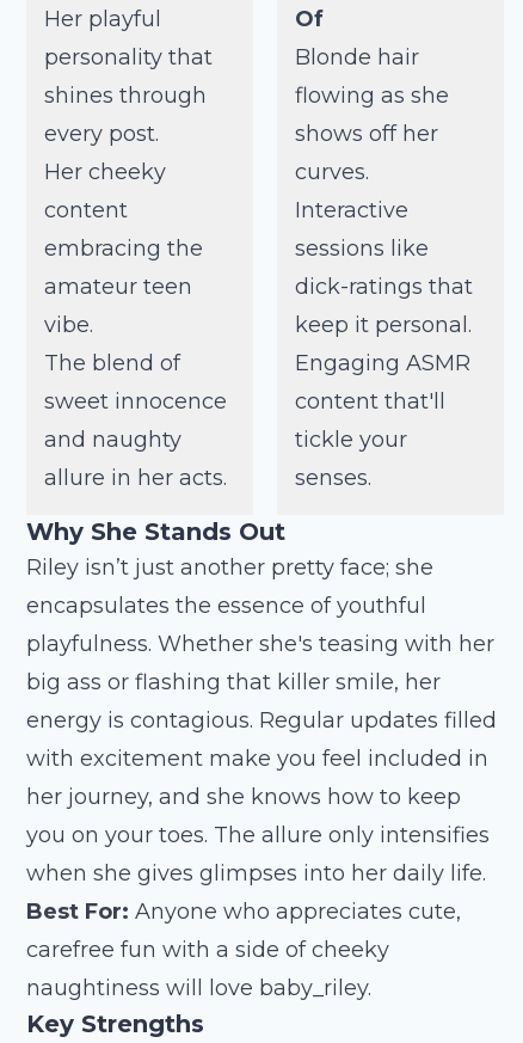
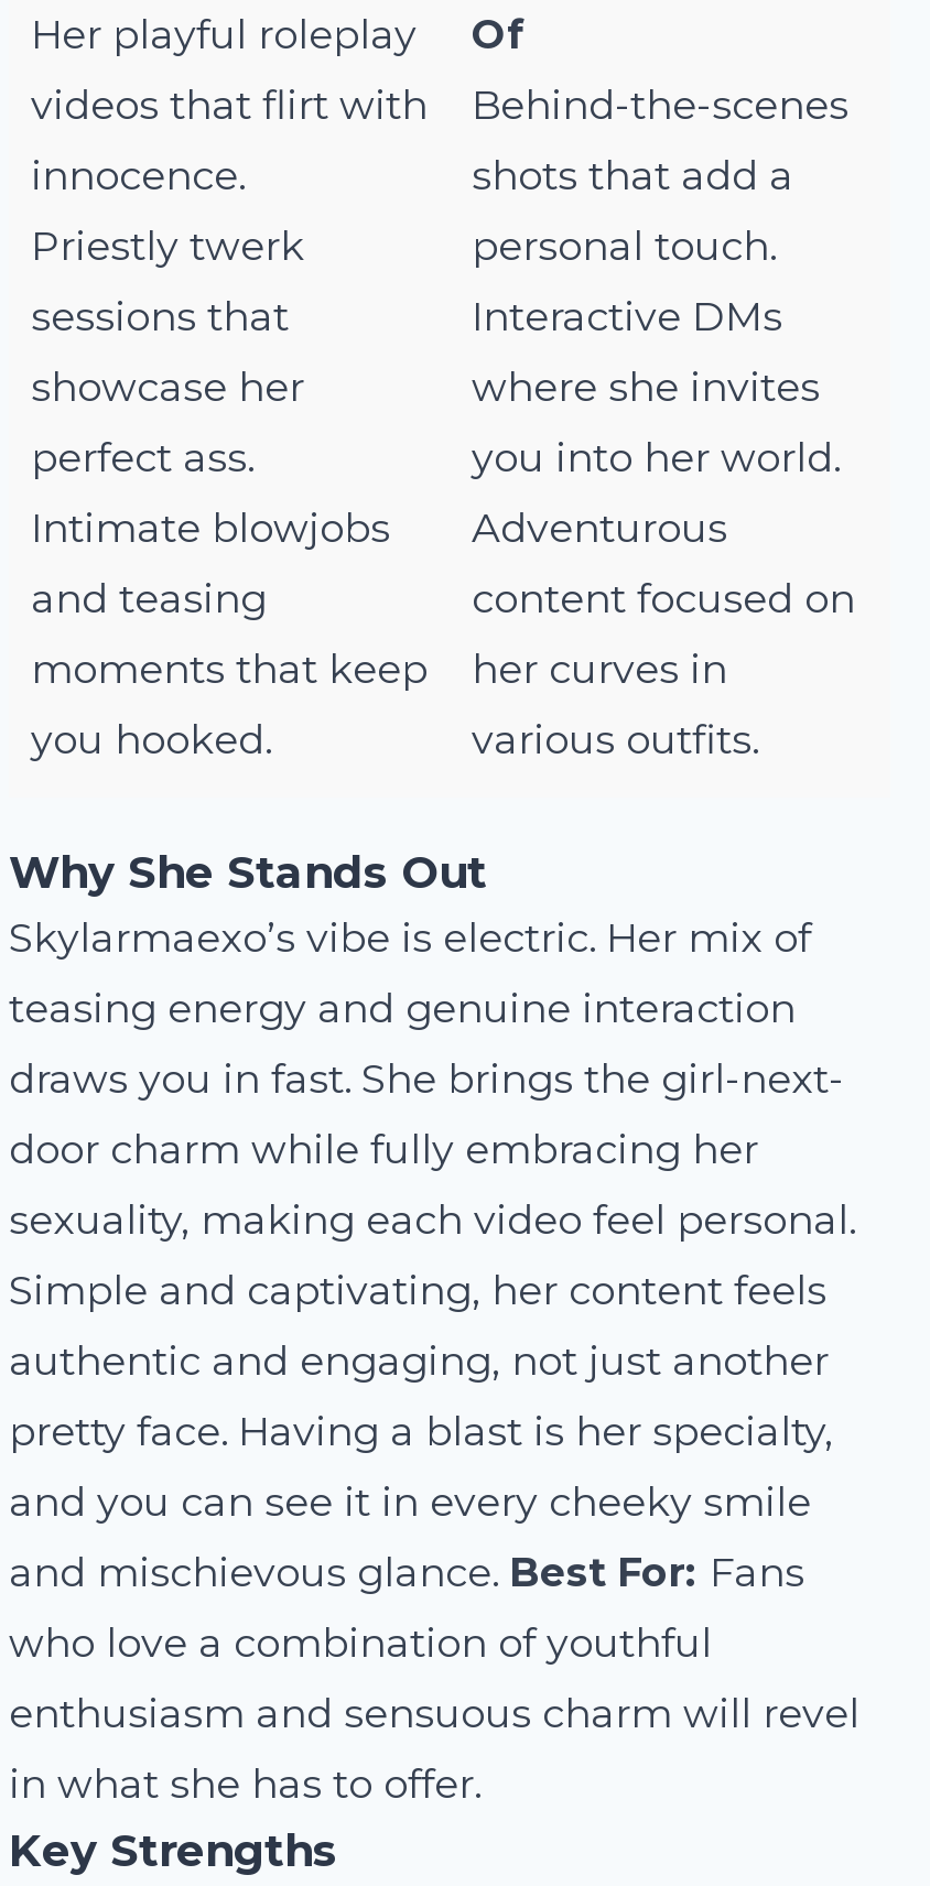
- Her playful
- personality that
- shines through
- every post.
- Her cheeky
- content
- embracing the
- amateur teen
- vibe.
- The blend of
- sweet innocence
- and naughty
- allure in her acts.
+ Her playful roleplay
+ videos that flirt with
+ innocence.
+ Priestly twerk
+ sessions that
+ showcase her
+ perfect ass.
+ Intimate blowjobs
+ and teasing
+ moments that keep
+ you hooked.

- Blonde hair
- flowing as she
- shows off her
- curves.
- Interactive
- sessions like
- dick-ratings that
- keep it personal.
- Engaging ASMR
- content that'll
- tickle your
- senses.
+ Behind-the-scenes
+ shots that add a
+ personal touch.
+ Interactive DMs
+ where she invites
+ you into her world.
+ Adventurous
+ content focused on
+ her curves in
+ various outfits.

moved up: Why She Stands Out

- Riley isn’t just another pretty face; she
- encapsulates the essence of youthful
- playfulness. Whether she's teasing with her
- big ass or flashing that killer smile, her
- energy is contagious. Regular updates filled
- with excitement make you feel included in
- her journey, and she knows how to keep
- you on your toes. The allure only intensifies
- when she gives glimpses into her daily life.
- Best For: Anyone who appreciates cute,
- carefree fun with a side of cheeky
- naughtiness will love baby_riley.
+ Skylarmaexo’s vibe is electric. Her mix of
+ teasing energy and genuine interaction
+ draws you in fast. She brings the girl-next-
+ door charm while fully embracing her
+ sexuality, making each video feel personal.
+ Simple and captivating, her content feels
+ authentic and engaging, not just another
+ pretty face. Having a blast is her specialty,
+ and you can see it in every cheeky smile
+ and mischievous glance. Best For: Fans
+ who love a combination of youthful
+ enthusiasm and sensuous charm will revel
+ in what she has to offer.
